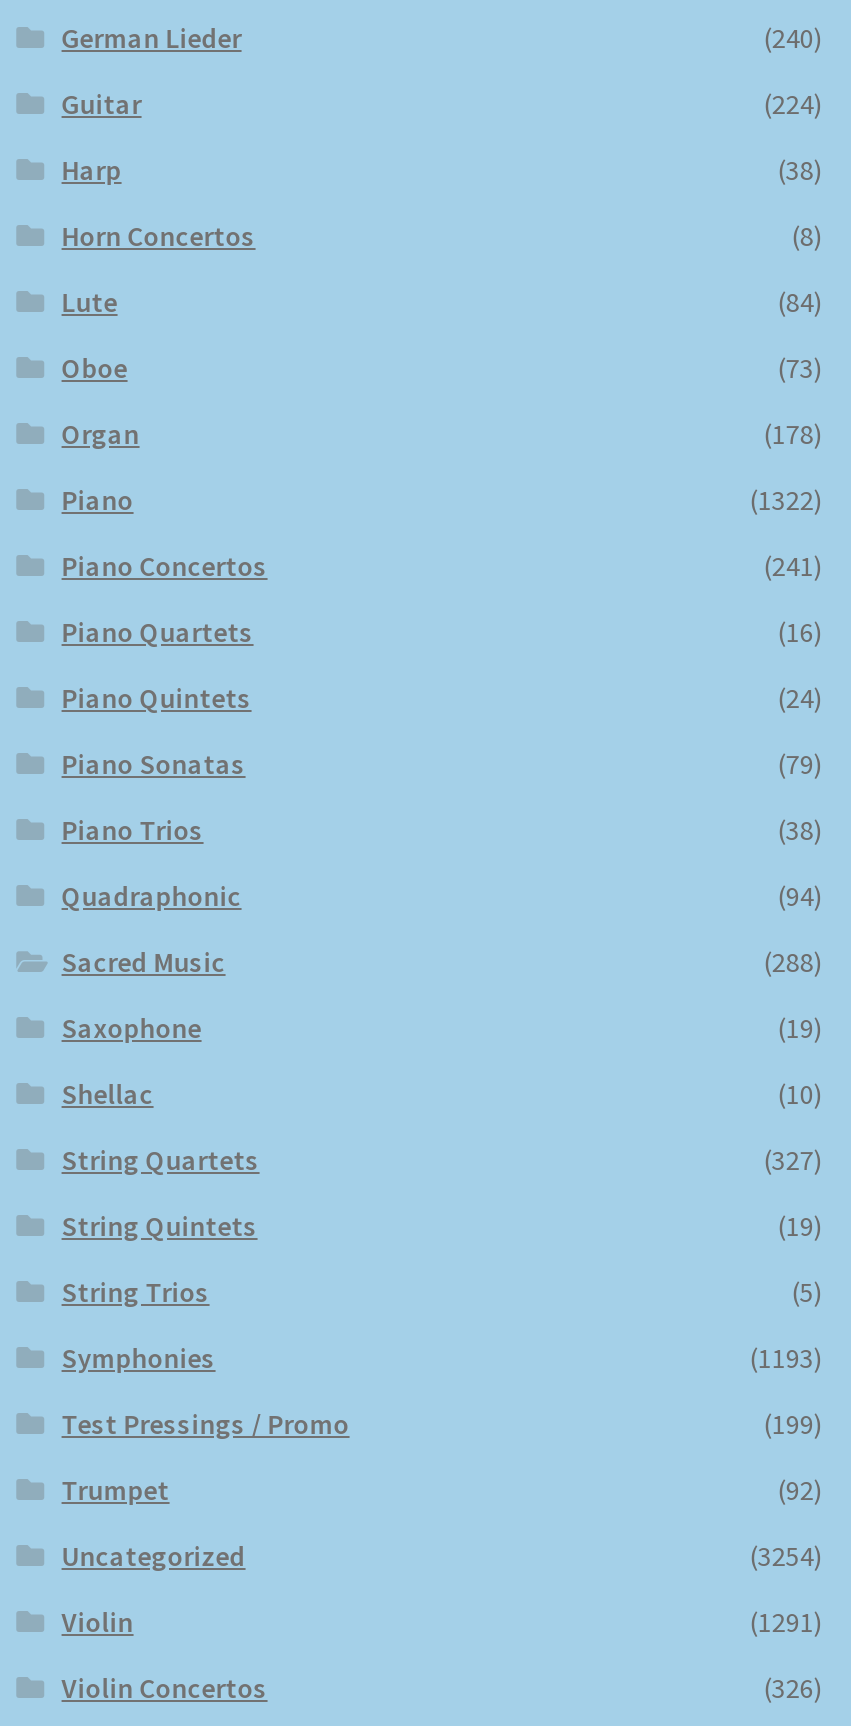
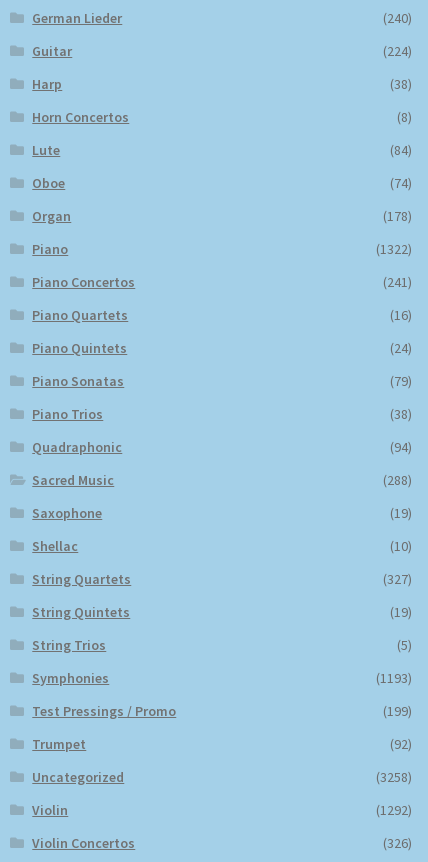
- (73)
+ (74)

- (3254)
+ (3258)

- (1291)
+ (1292)
